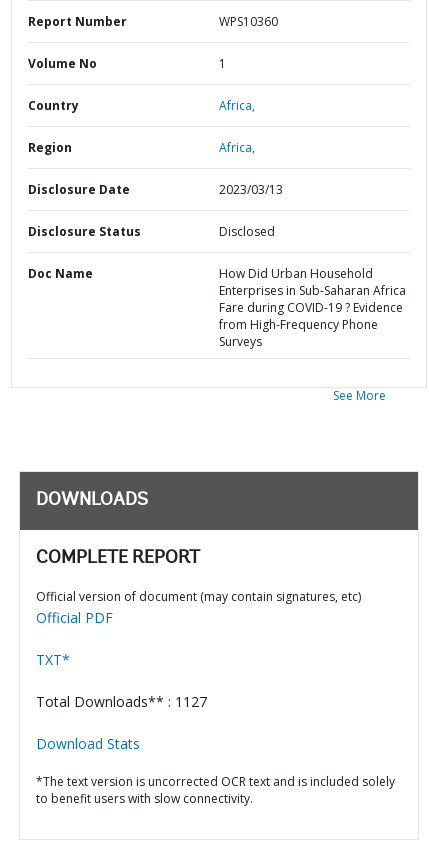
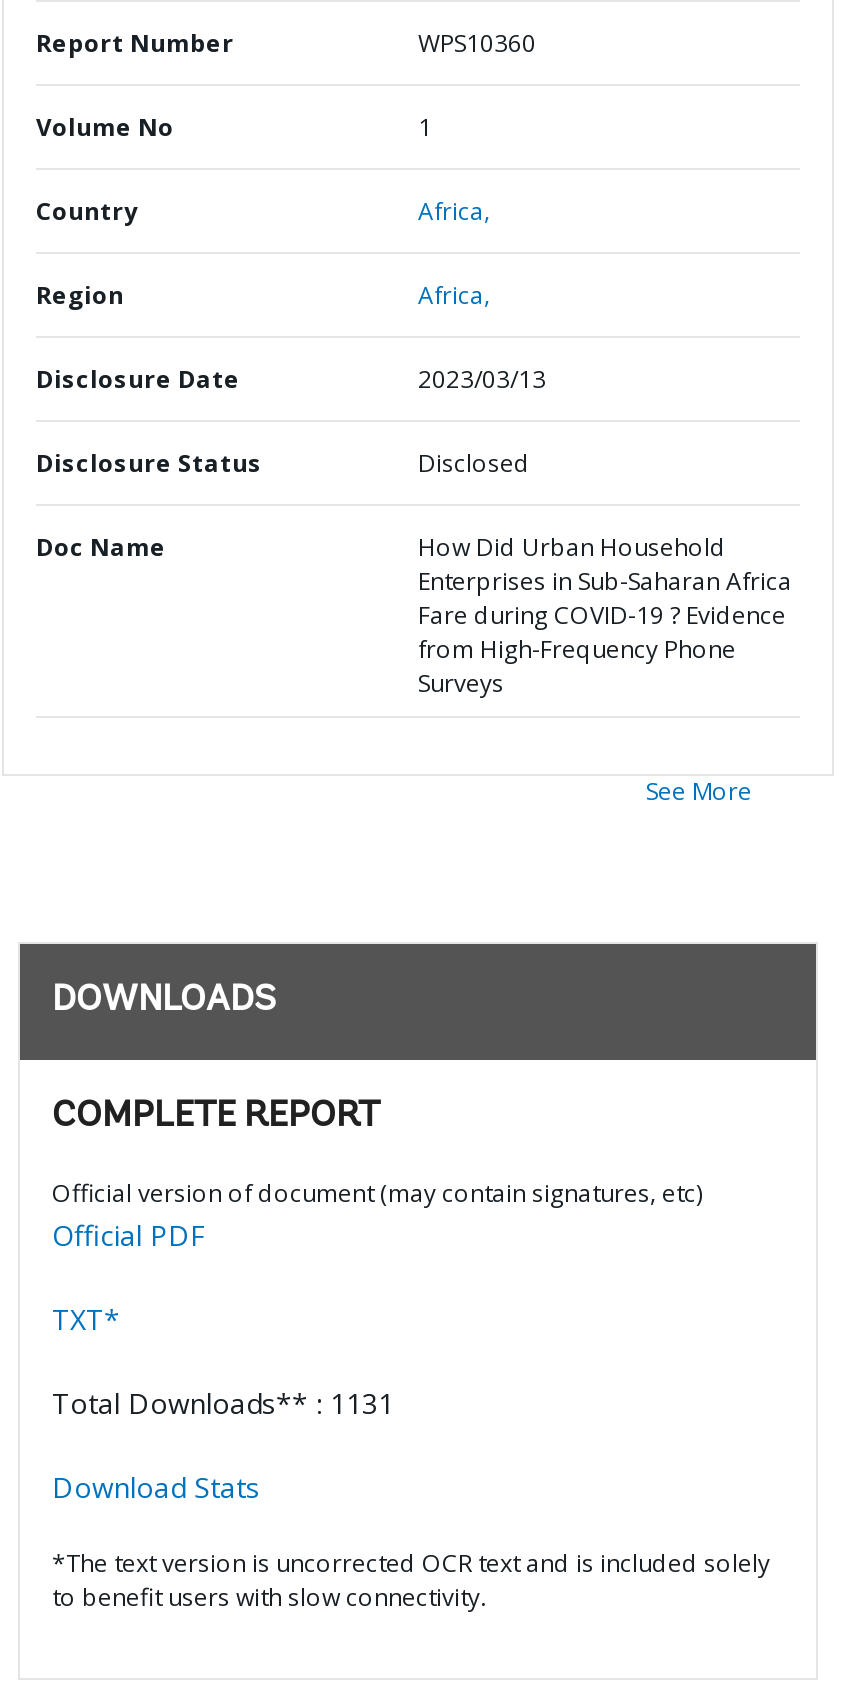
- Total Downloads** : 1127
+ Total Downloads** : 1131
